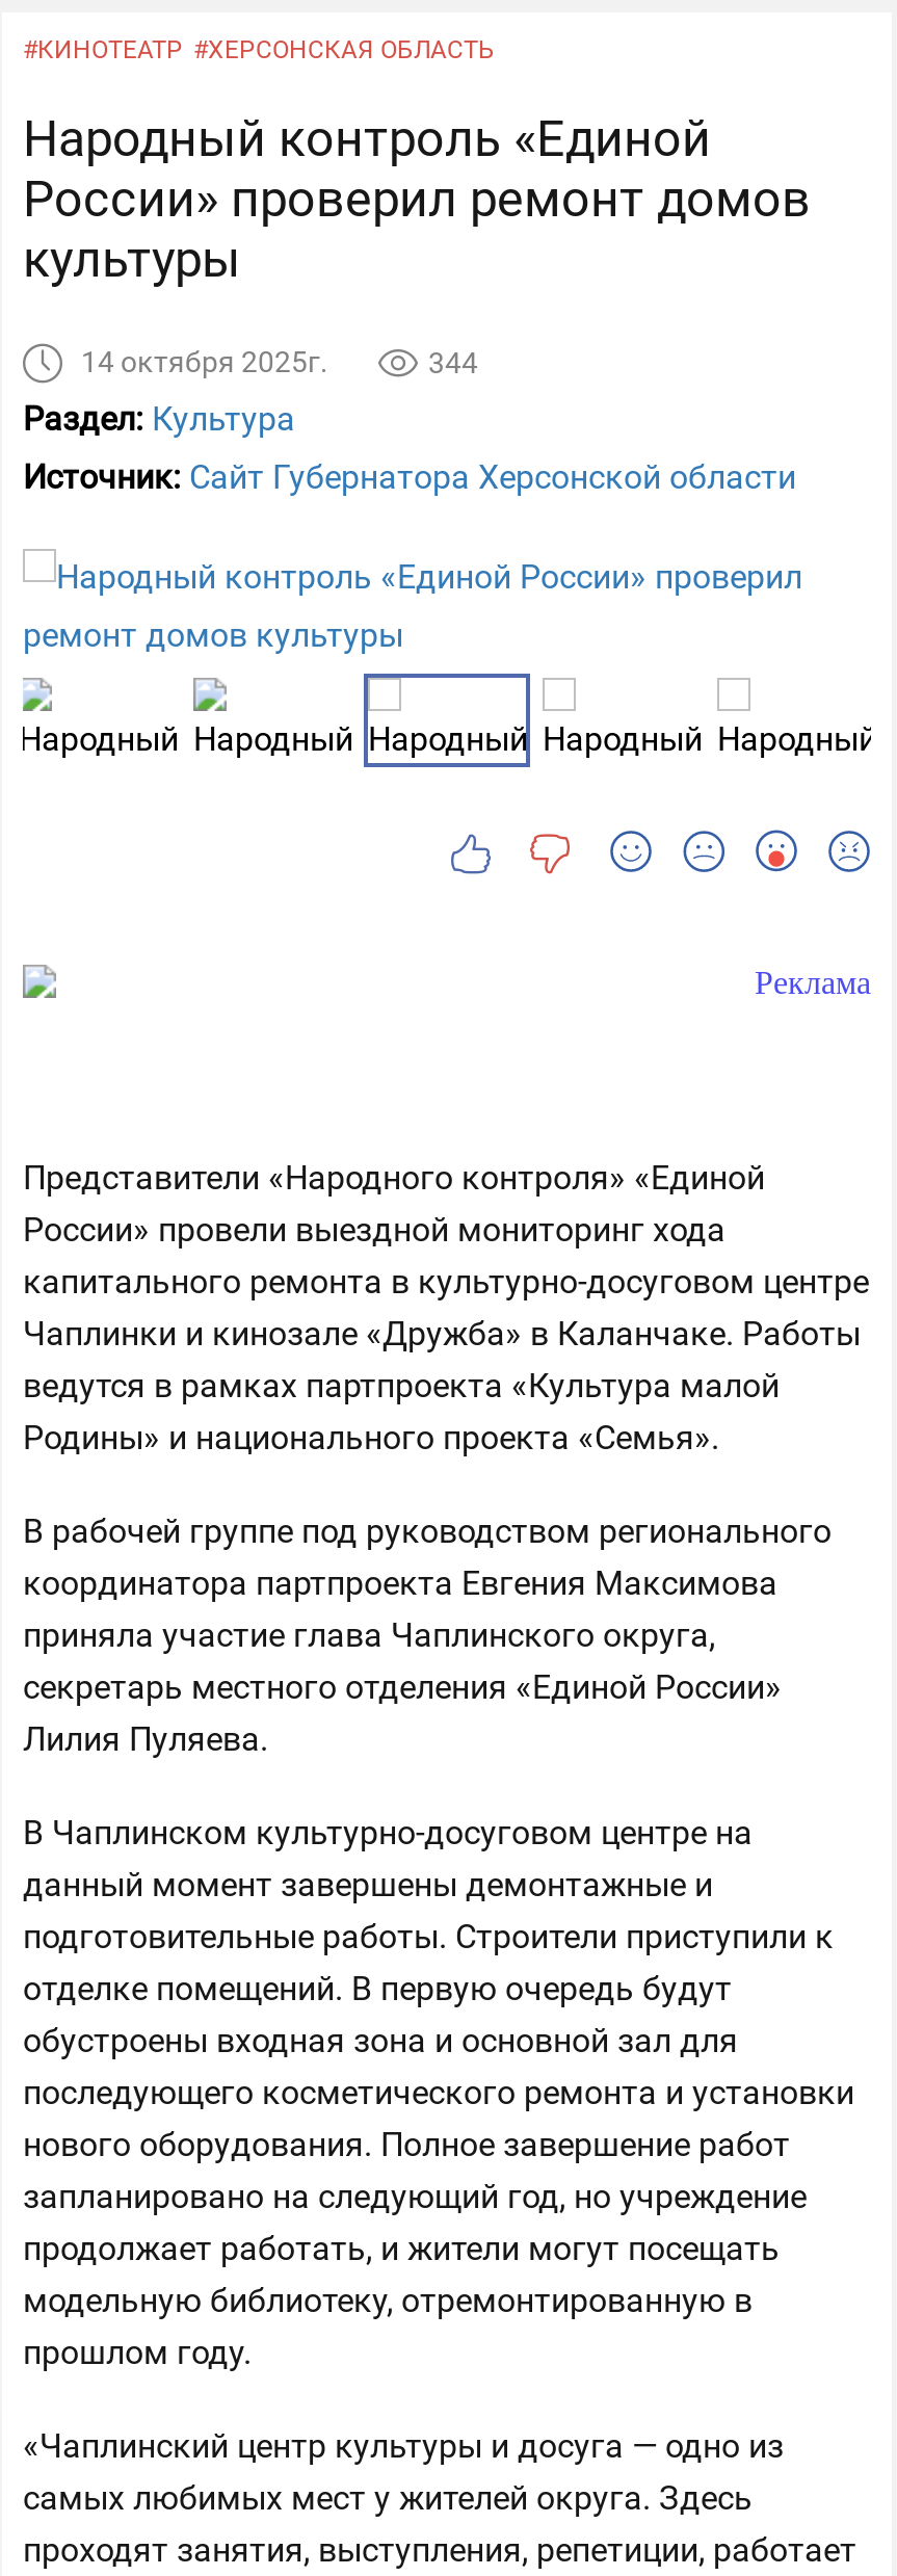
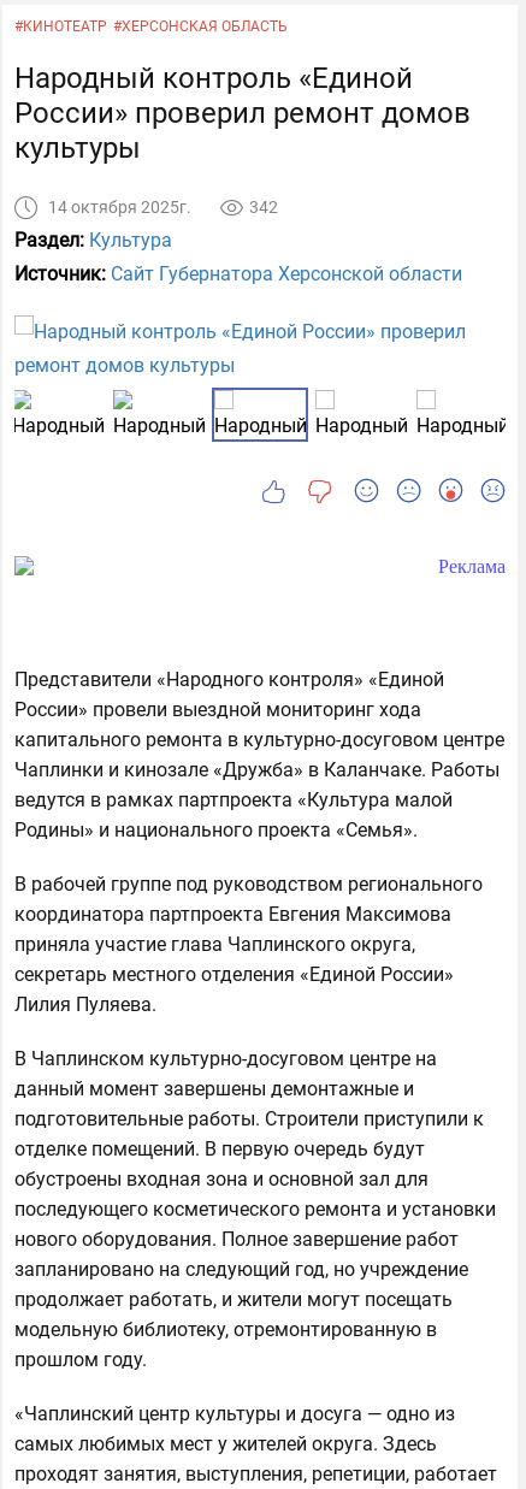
- 344
+ 342
